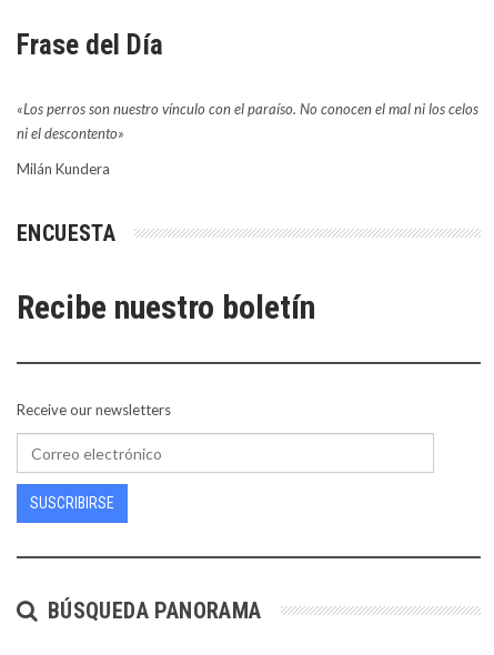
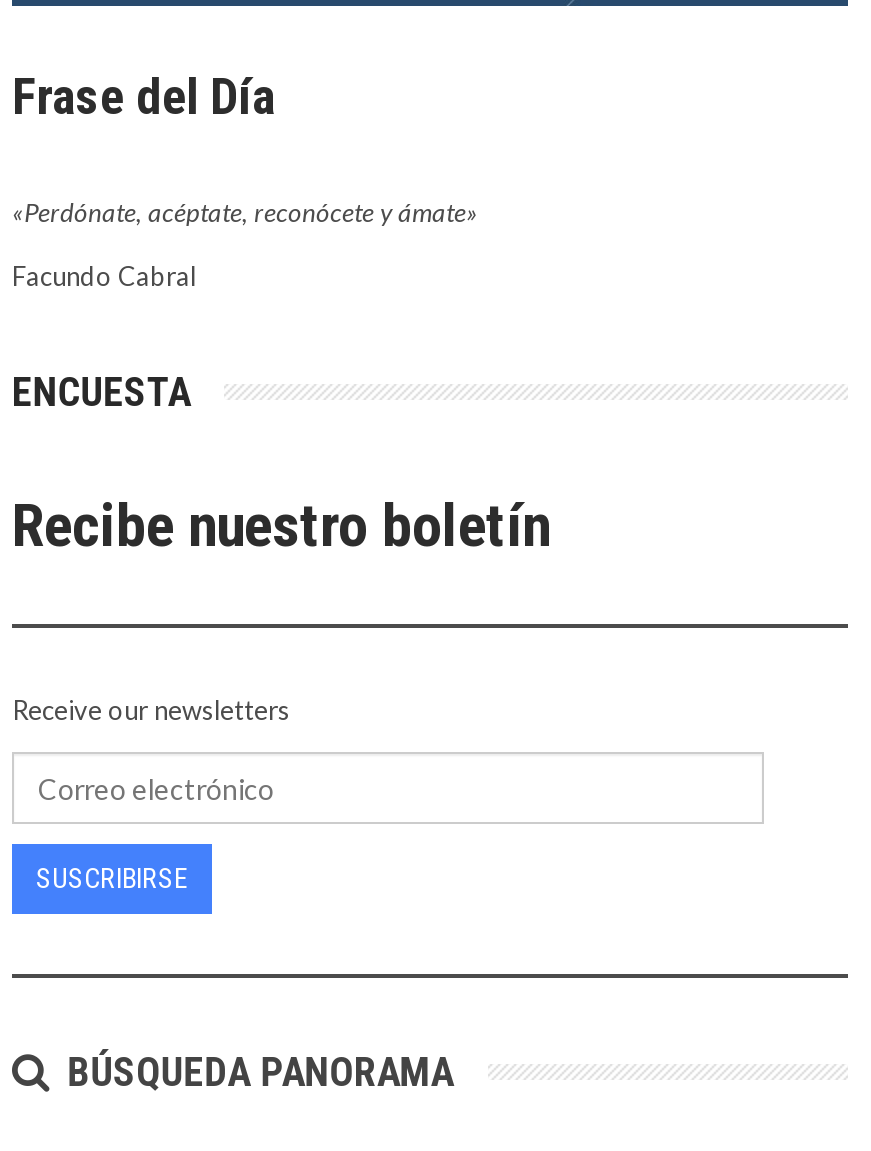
- «Los perros son nuestro vínculo con el paraíso. No conocen el mal ni los celos
- ni el descontento»
+ «Perdónate, acéptate, reconócete y ámate»

- Milán Kundera
+ Facundo Cabral
